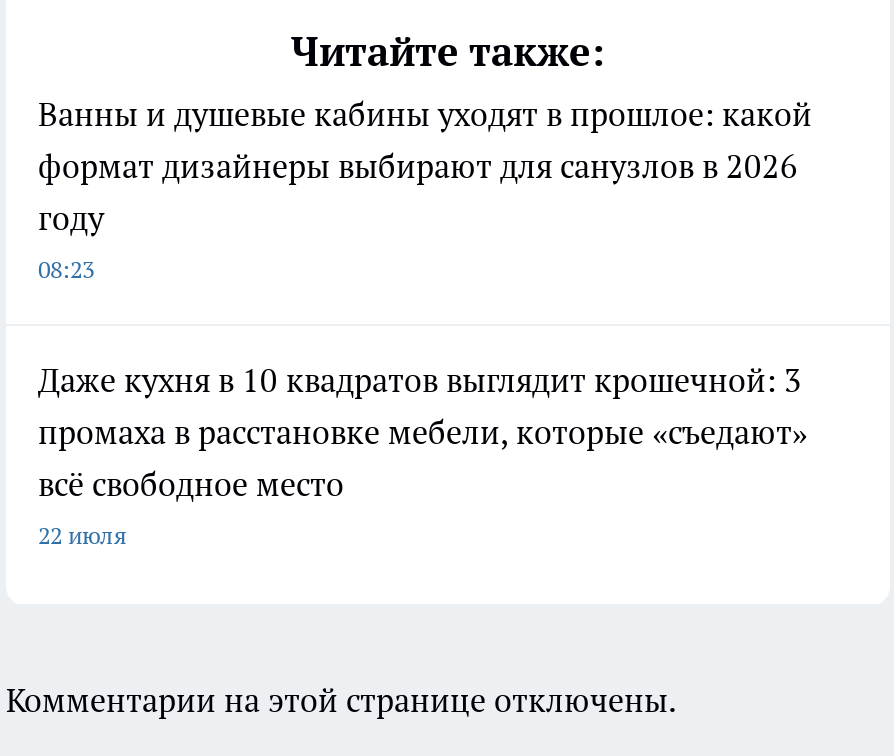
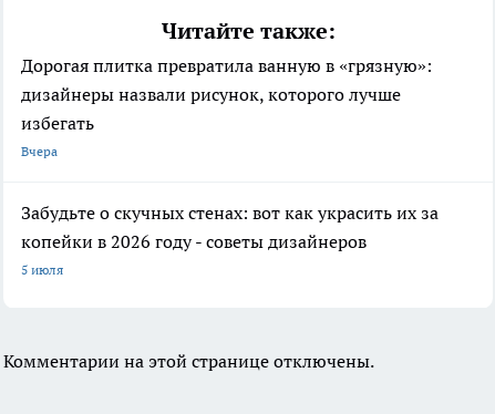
- Ванны и душевые кабины уходят в прошлое: какой
- формат дизайнеры выбирают для санузлов в 2026
- году
- 08:23
+ Дорогая плитка превратила ванную в «грязную»:
+ дизайнеры назвали рисунок, которого лучше
+ избегать
+ Вчера

- Даже кухня в 10 квадратов выглядит крошечной: 3
- промаха в расстановке мебели, которые «съедают»
- всё свободное место
- 22 июля
+ Забудьте о скучных стенах: вот как украсить их за
+ копейки в 2026 году - советы дизайнеров
+ 5 июля
